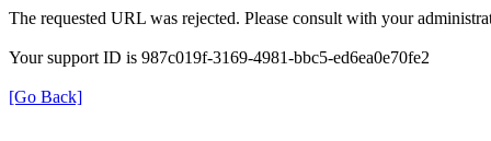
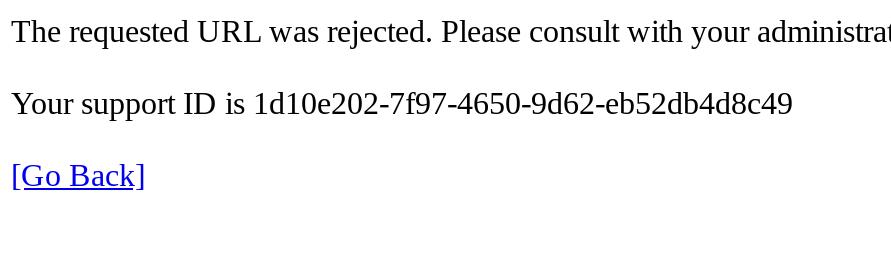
- Your support ID is 987c019f-3169-4981-bbc5-ed6ea0e70fe2
+ Your support ID is 1d10e202-7f97-4650-9d62-eb52db4d8c49
